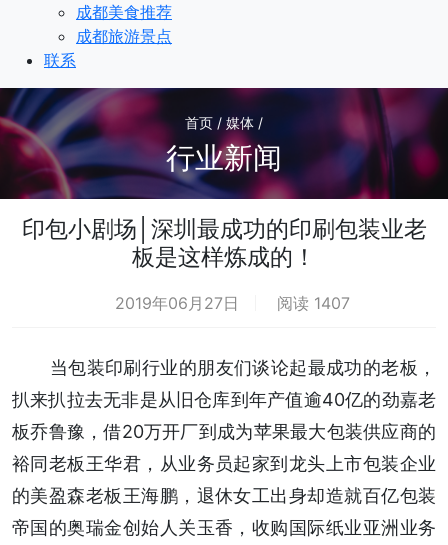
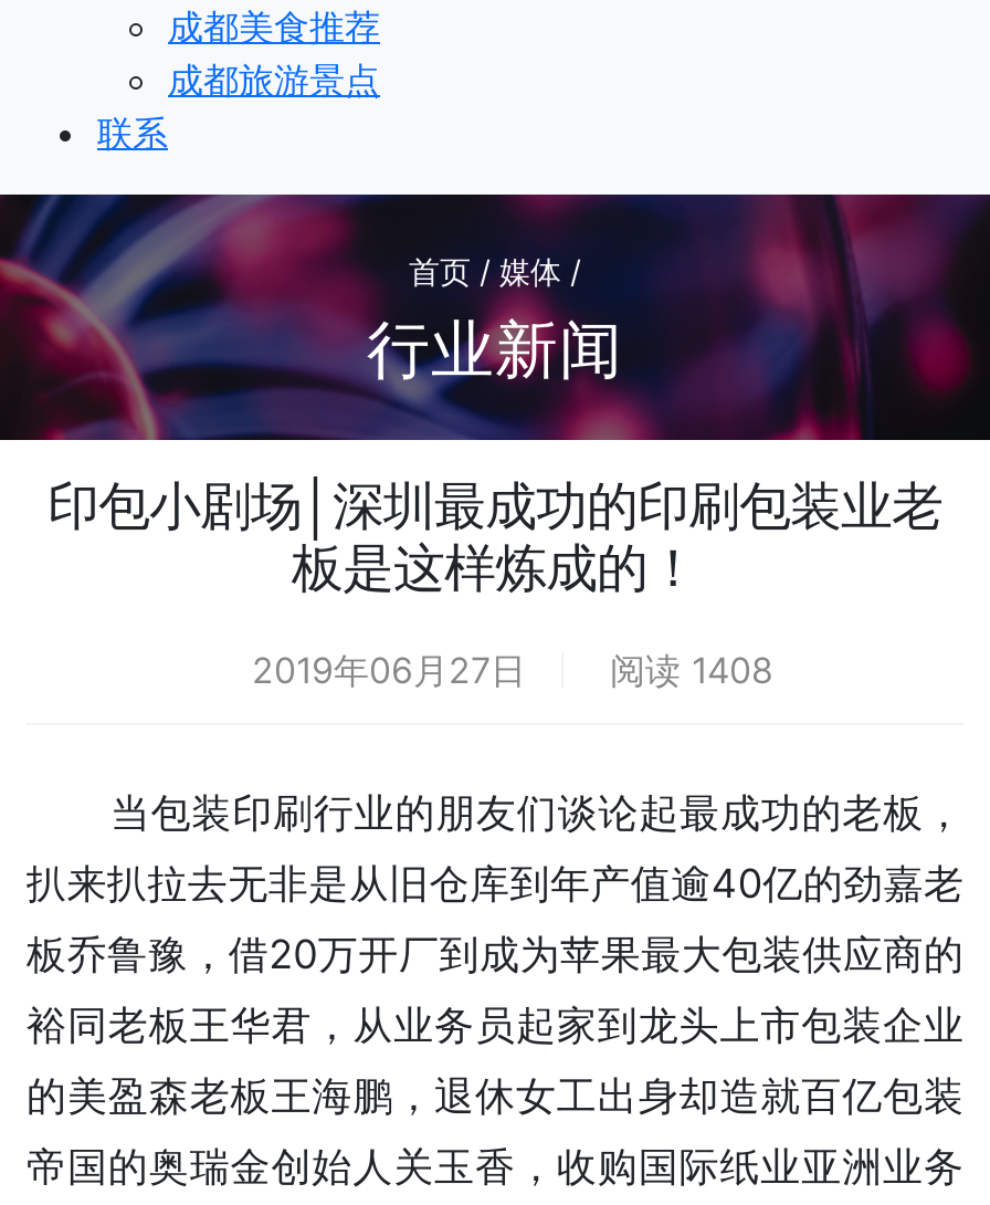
- 2019年06月27日 阅读 1407
+ 2019年06月27日 阅读 1408
